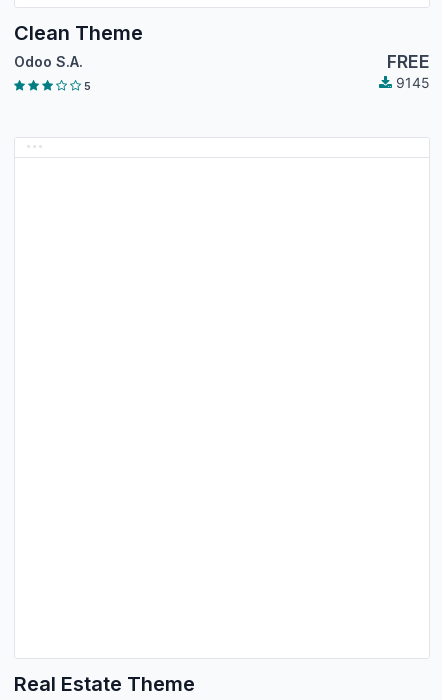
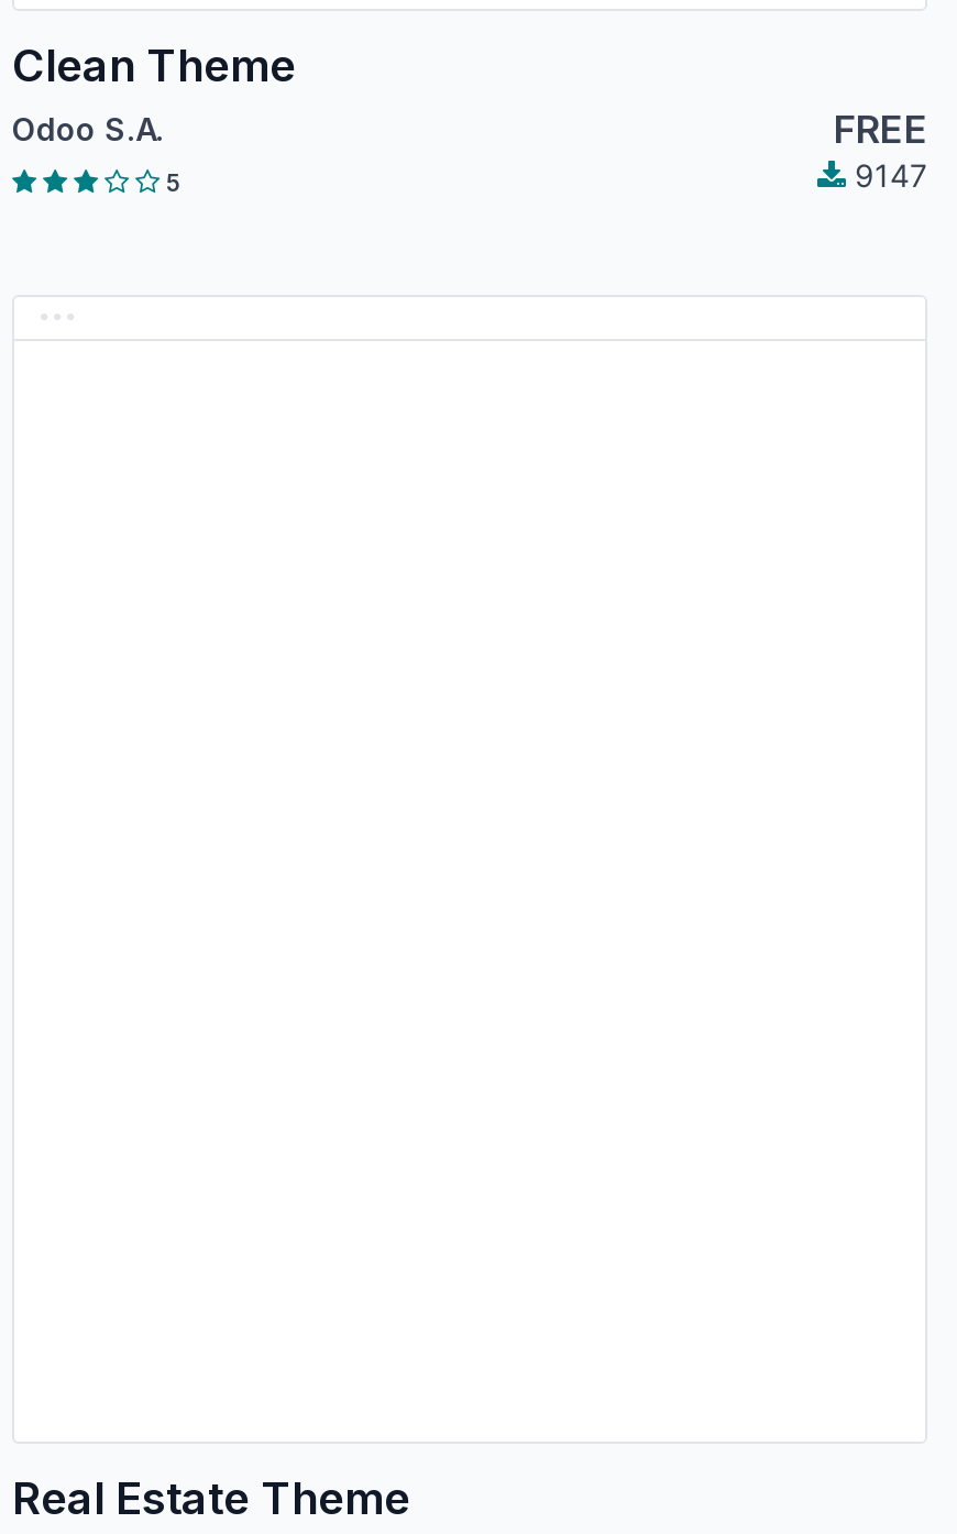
- 9145
+ 9147
